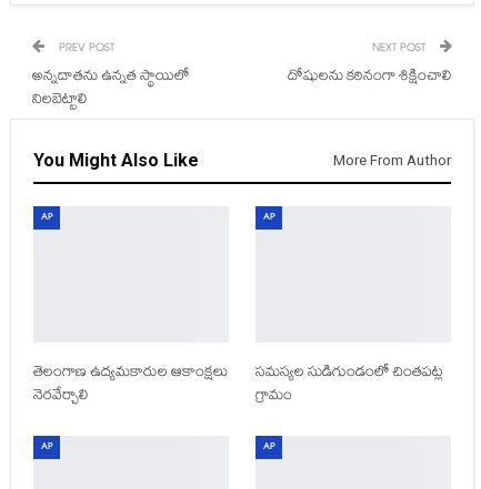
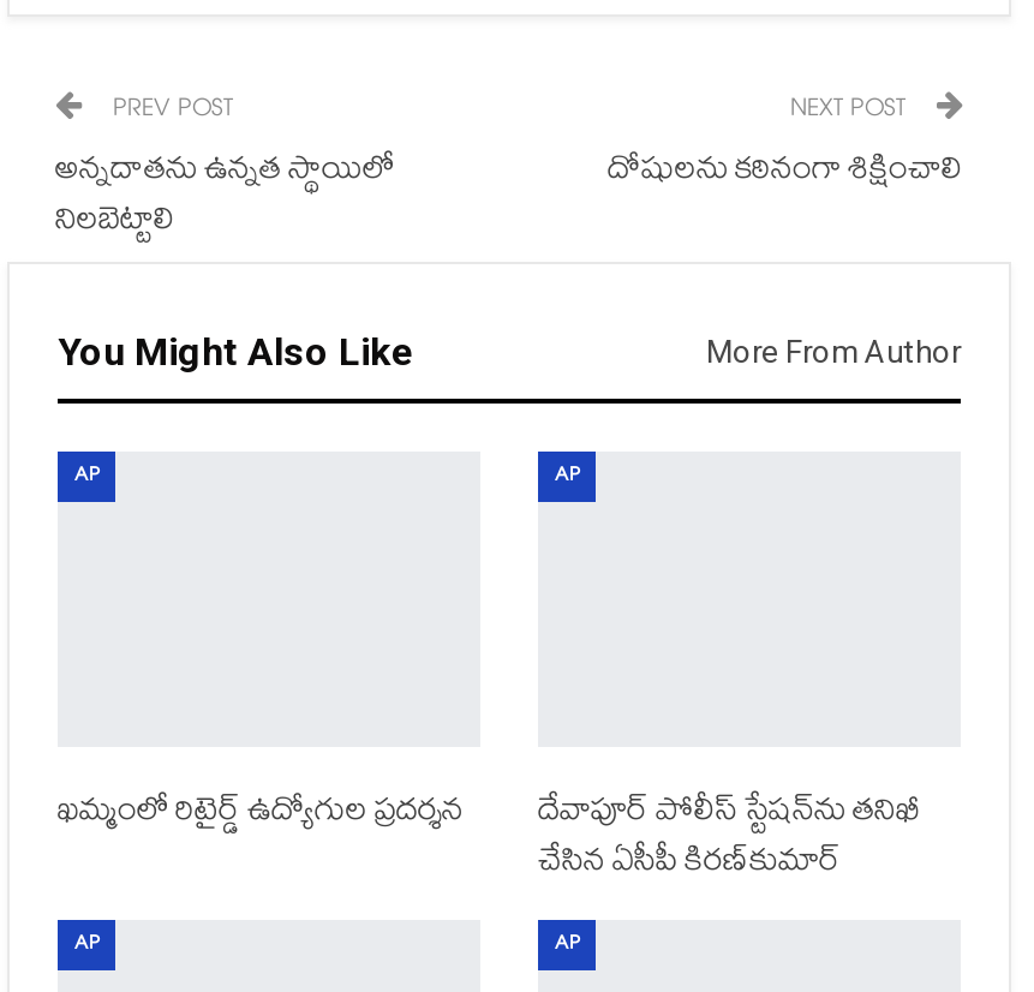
- తెలంగాణ ఉద్యమకారుల ఆకాంక్షలు
- నెరవేర్చాలి
+ ఖమ్మంలో రిటైర్డ్ ఉద్యోగుల ప్రదర్శన

- సమస్యల సుడిగుండంలో చింతపట్ల
- గ్రామం
+ దేవాపూర్ పోలీస్‌ స్టేషన్‌ను తనిఖీ
+ చేసిన ఏసీపీ కిరణ్‌కుమార్
